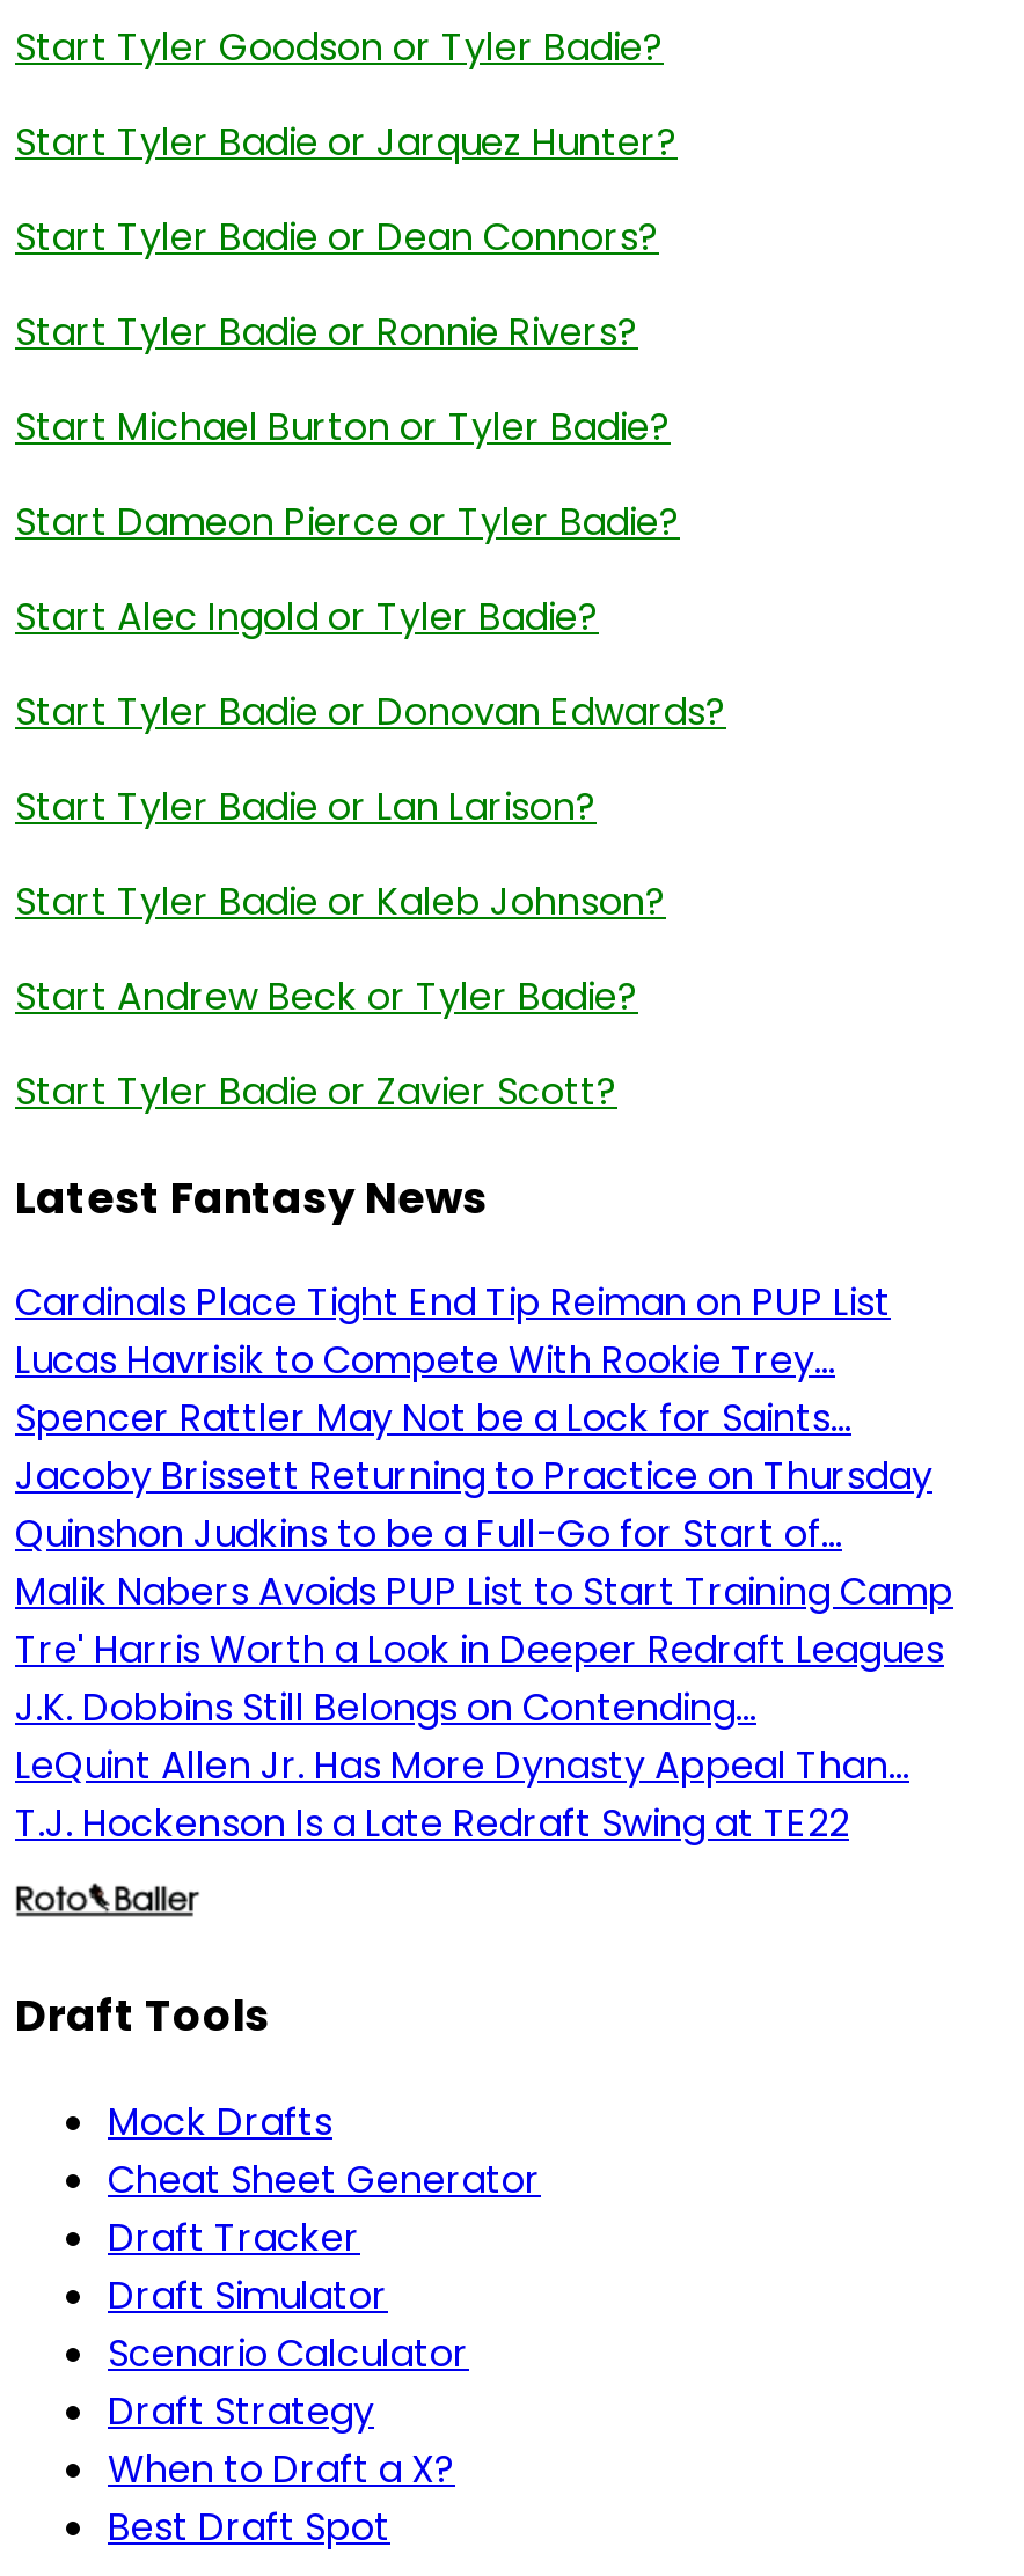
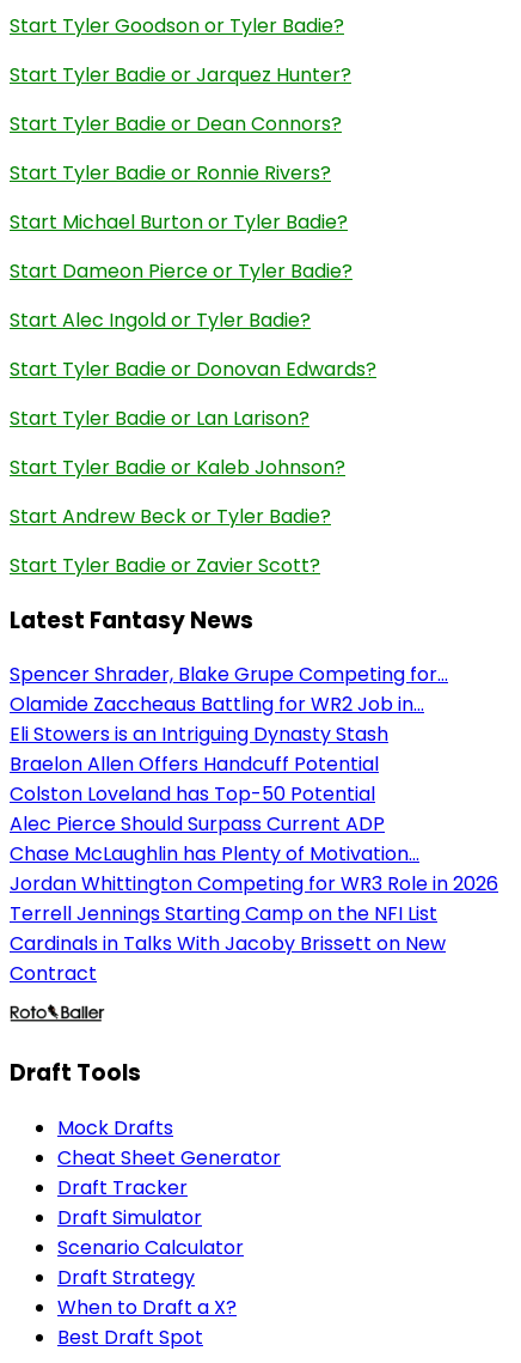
- Cardinals Place Tight End Tip Reiman on PUP List
- Lucas Havrisik to Compete With Rookie Trey...
- Spencer Rattler May Not be a Lock for Saints...
- Jacoby Brissett Returning to Practice on Thursday
- Quinshon Judkins to be a Full-Go for Start of...
- Malik Nabers Avoids PUP List to Start Training Camp
- Tre' Harris Worth a Look in Deeper Redraft Leagues
- J.K. Dobbins Still Belongs on Contending...
- LeQuint Allen Jr. Has More Dynasty Appeal Than...
- T.J. Hockenson Is a Late Redraft Swing at TE22
+ Spencer Shrader, Blake Grupe Competing for...
+ Olamide Zaccheaus Battling for WR2 Job in...
+ Eli Stowers is an Intriguing Dynasty Stash
+ Braelon Allen Offers Handcuff Potential
+ Colston Loveland has Top-50 Potential
+ Alec Pierce Should Surpass Current ADP
+ Chase McLaughlin has Plenty of Motivation...
+ Jordan Whittington Competing for WR3 Role in 2026
+ Terrell Jennings Starting Camp on the NFI List
+ Cardinals in Talks With Jacoby Brissett on New
+ Contract
